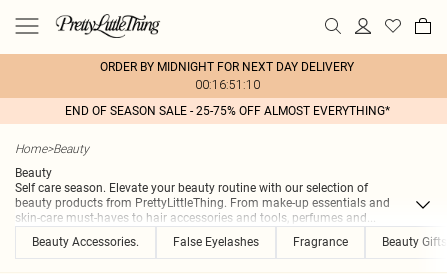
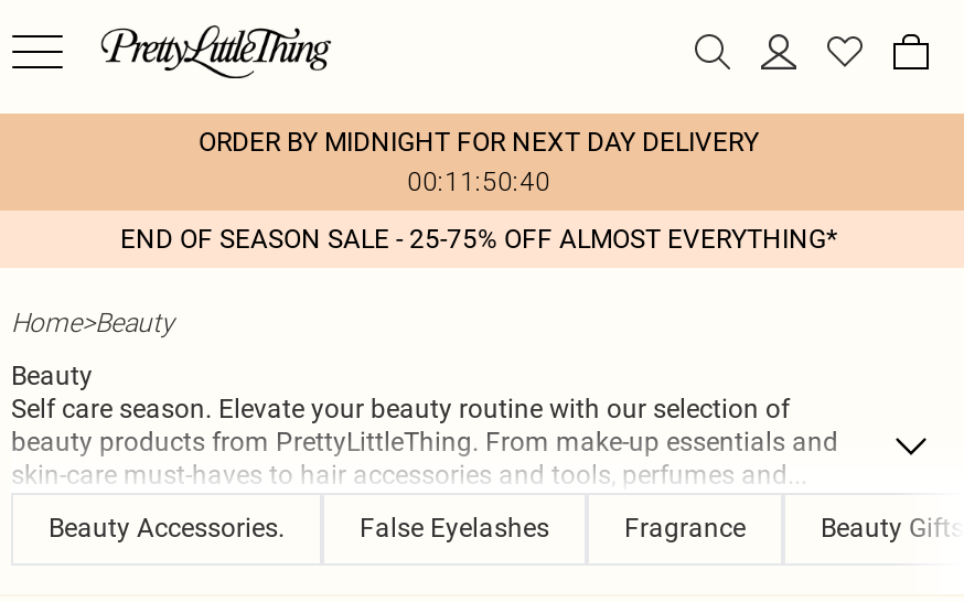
- 00:16:51:10
+ 00:11:50:40
